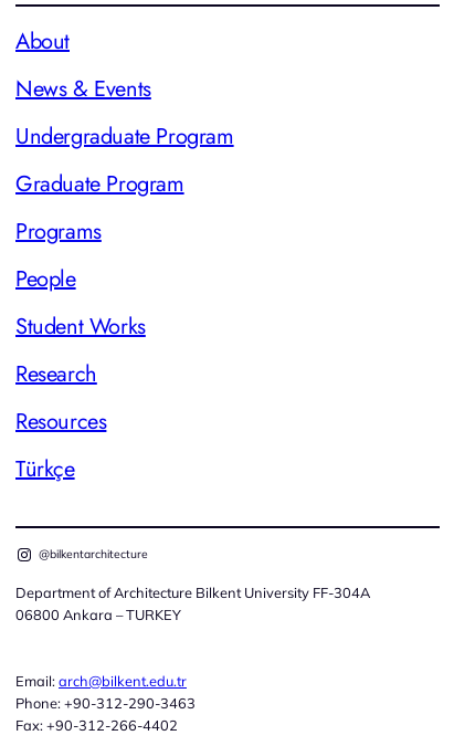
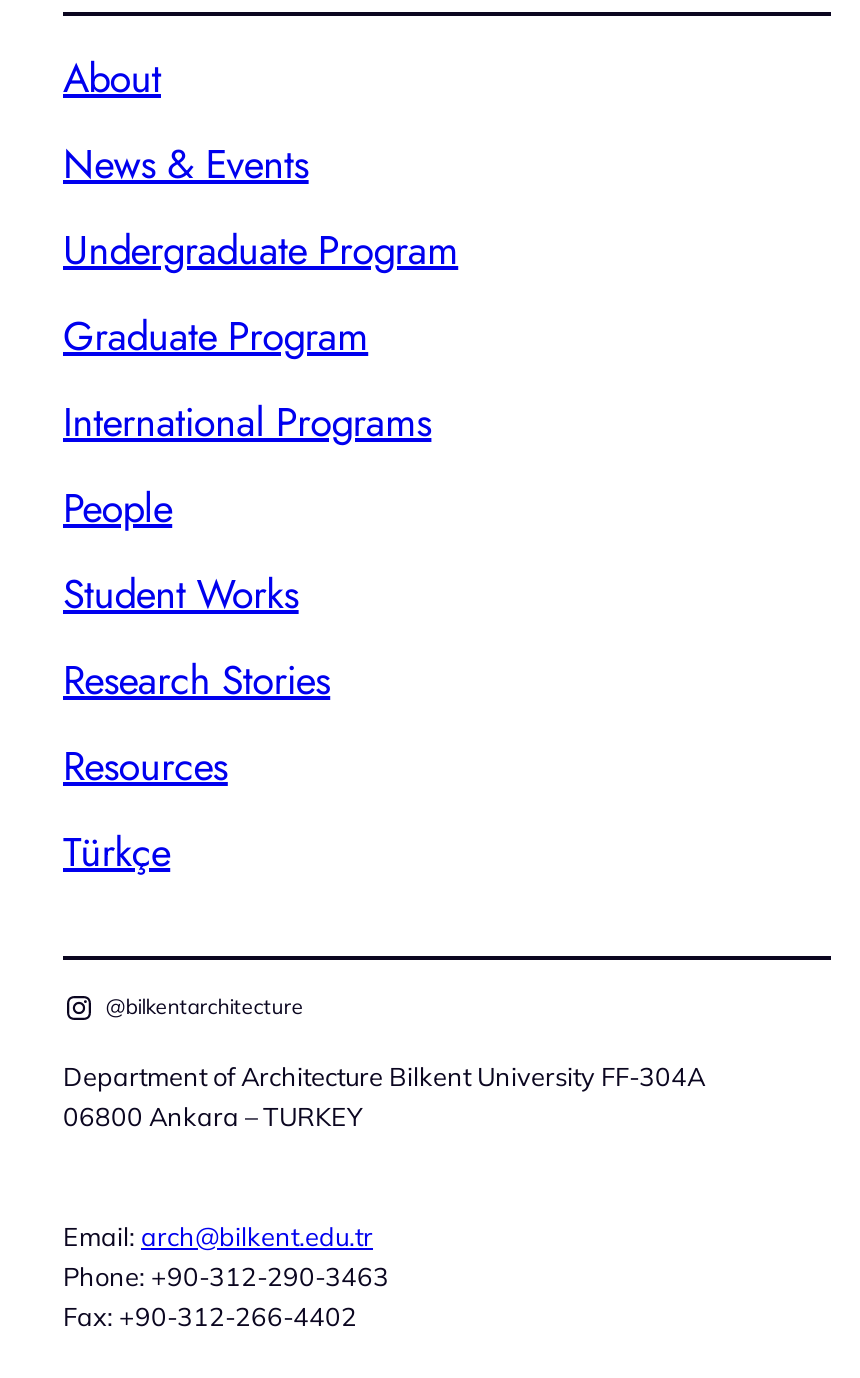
- Programs
+ International Programs

- Research
+ Research Stories
